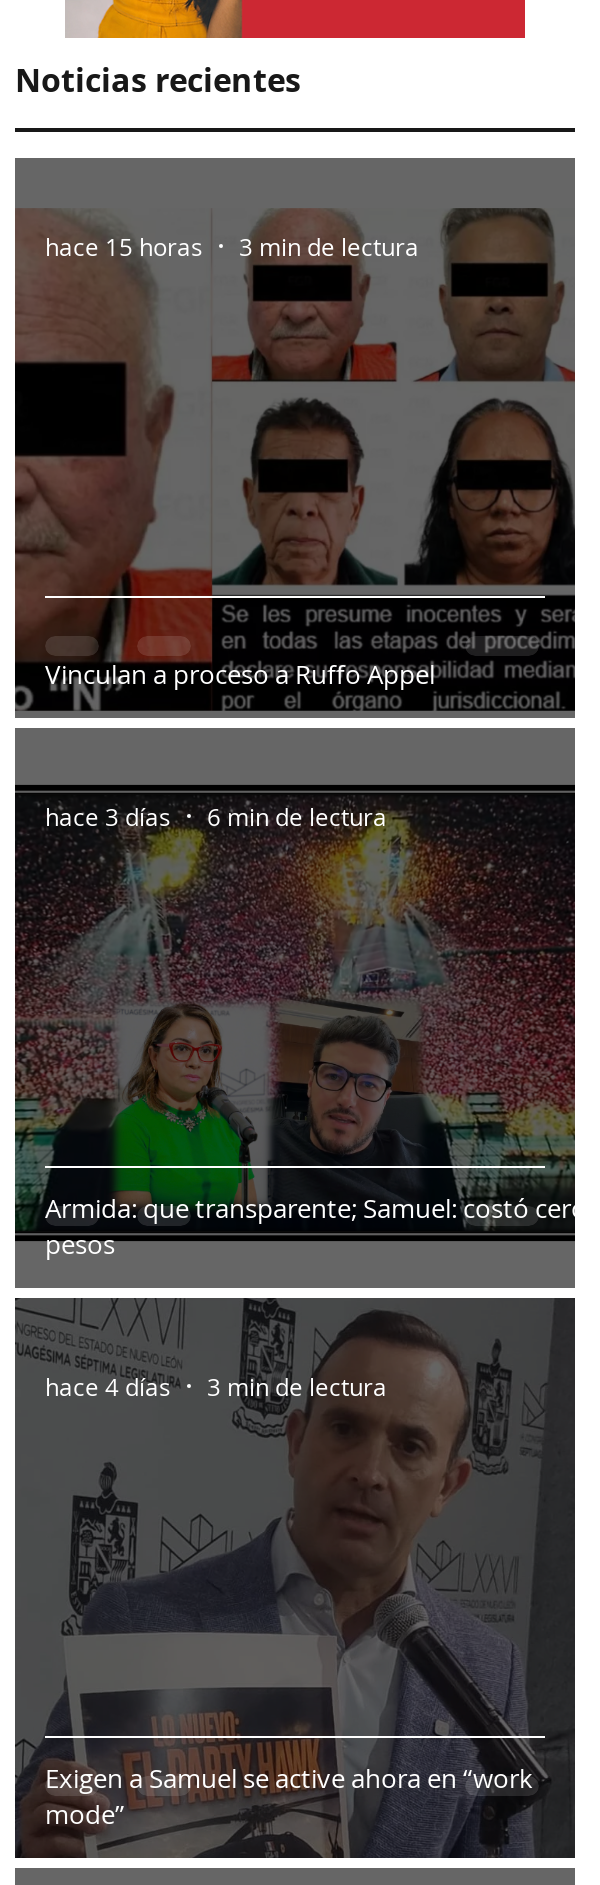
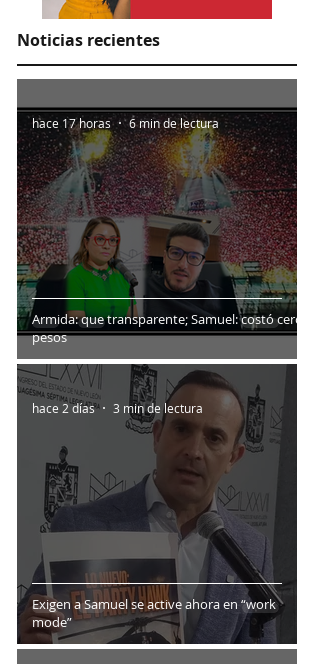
- [image]
- Vinculan a proceso a Ruffo Appel

- hace 15 horas
- 3 min de lectura

- hace 3 días 6 min de lectura
+ hace 17 horas 6 min de lectura

- hace 4 días 3 min de lectura
+ hace 2 días 3 min de lectura
